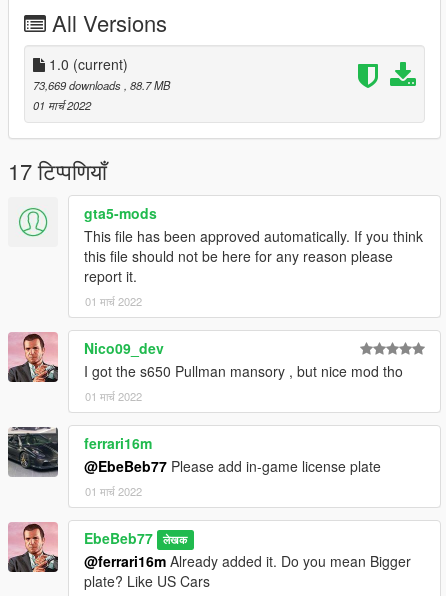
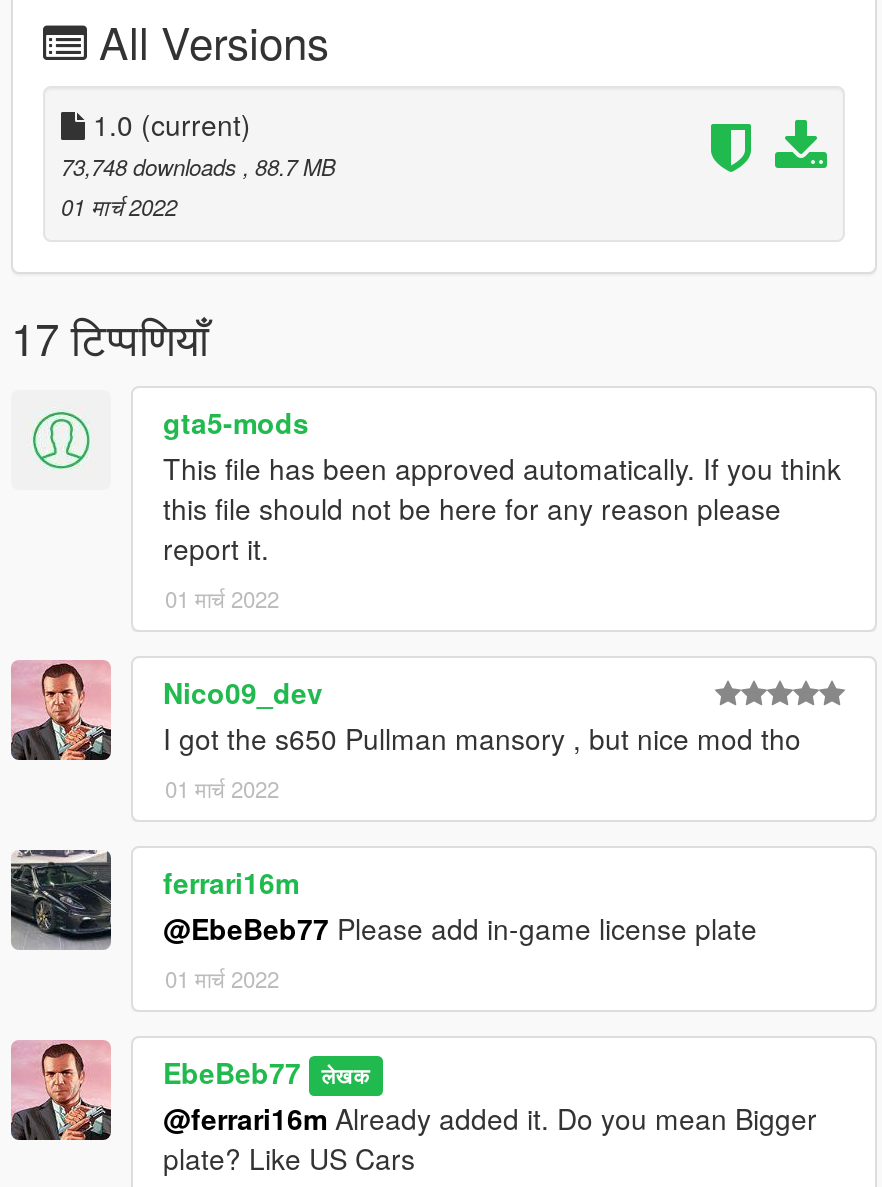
- 73,669 downloads, 88.7 MB
+ 73,748 downloads, 88.7 MB
